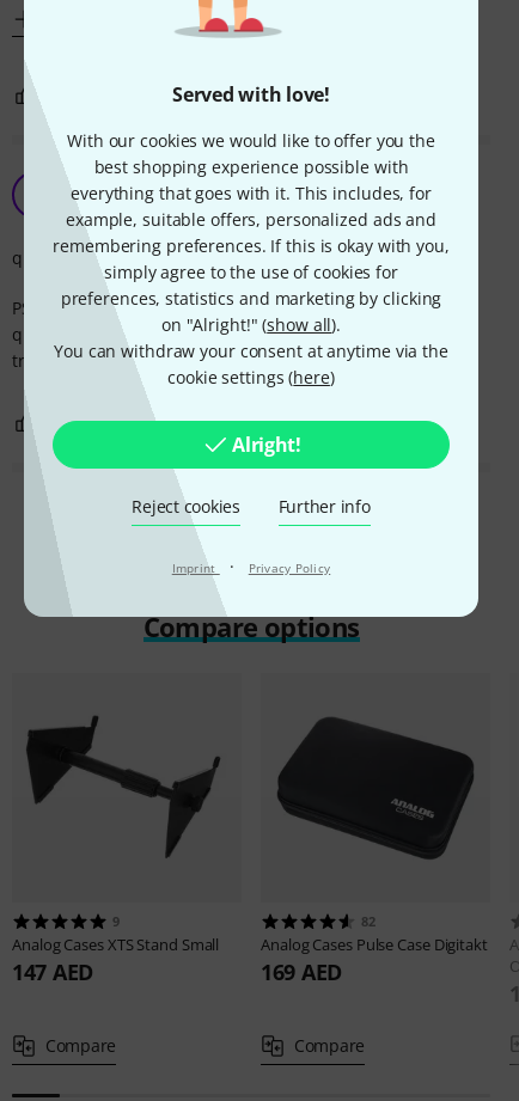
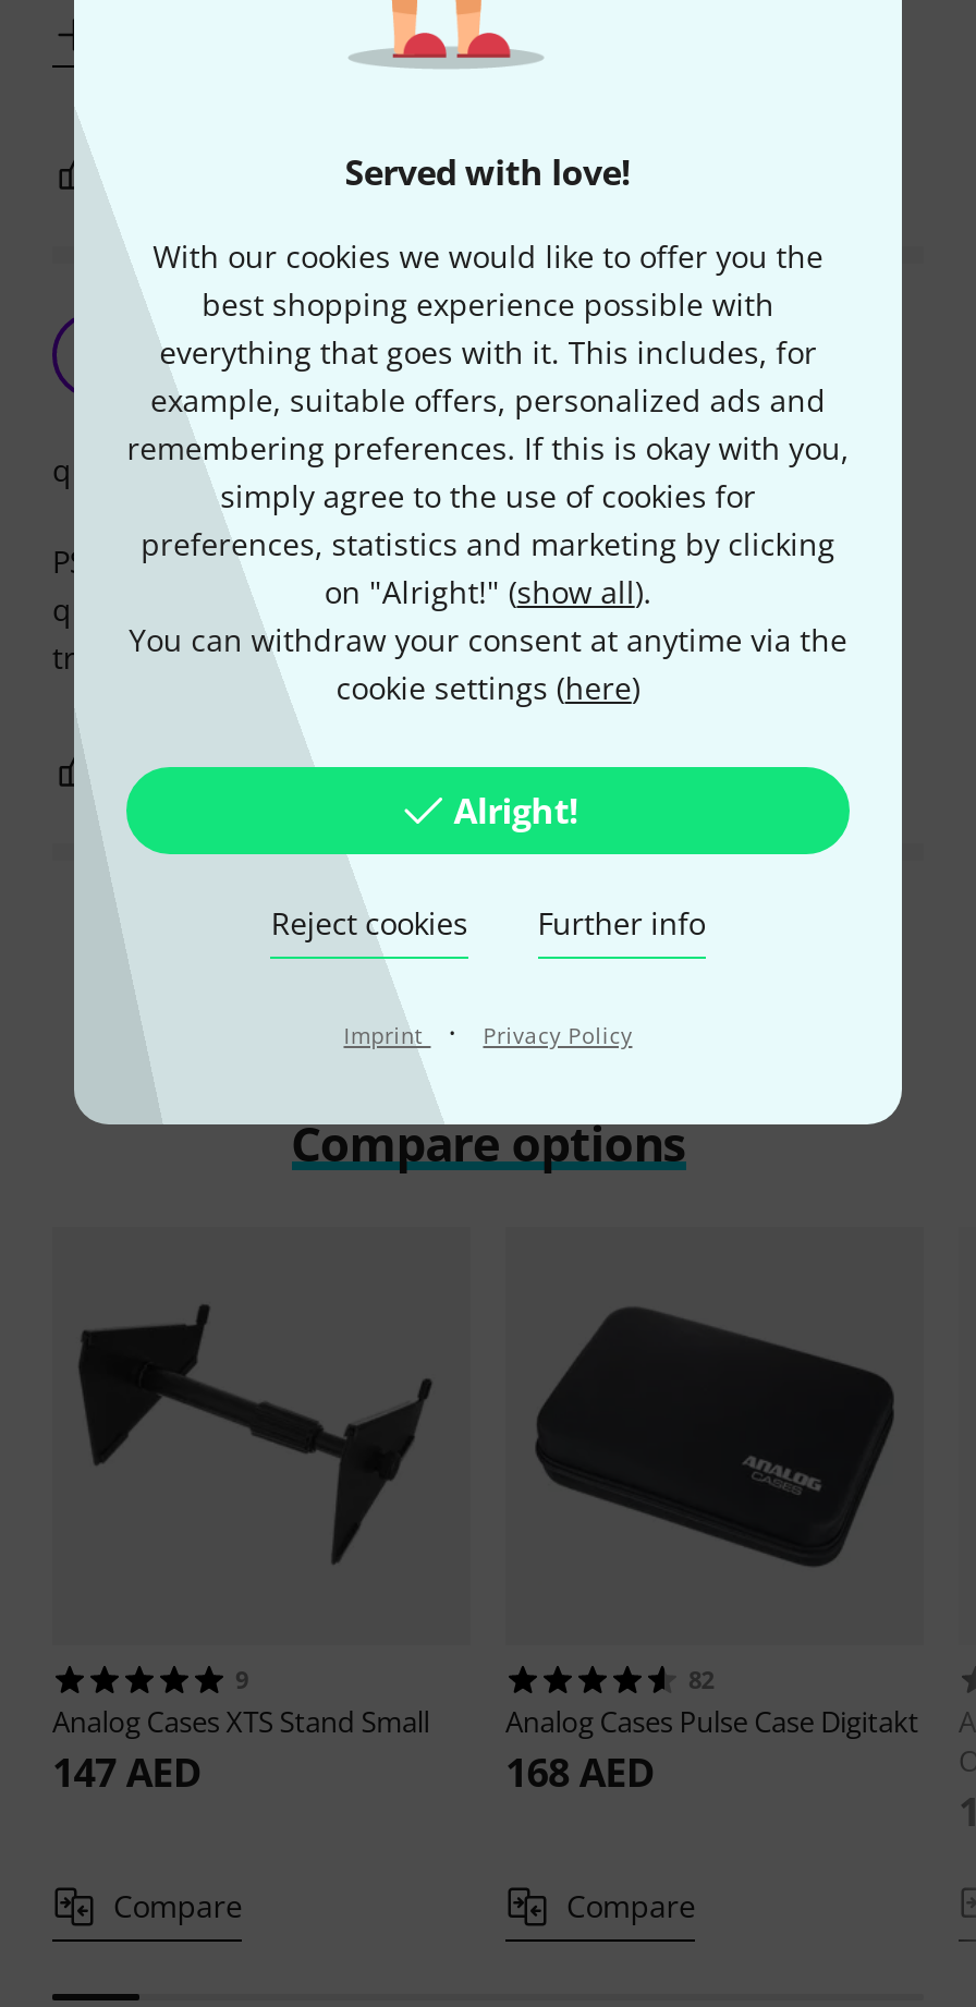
- 169 AED
+ 168 AED
